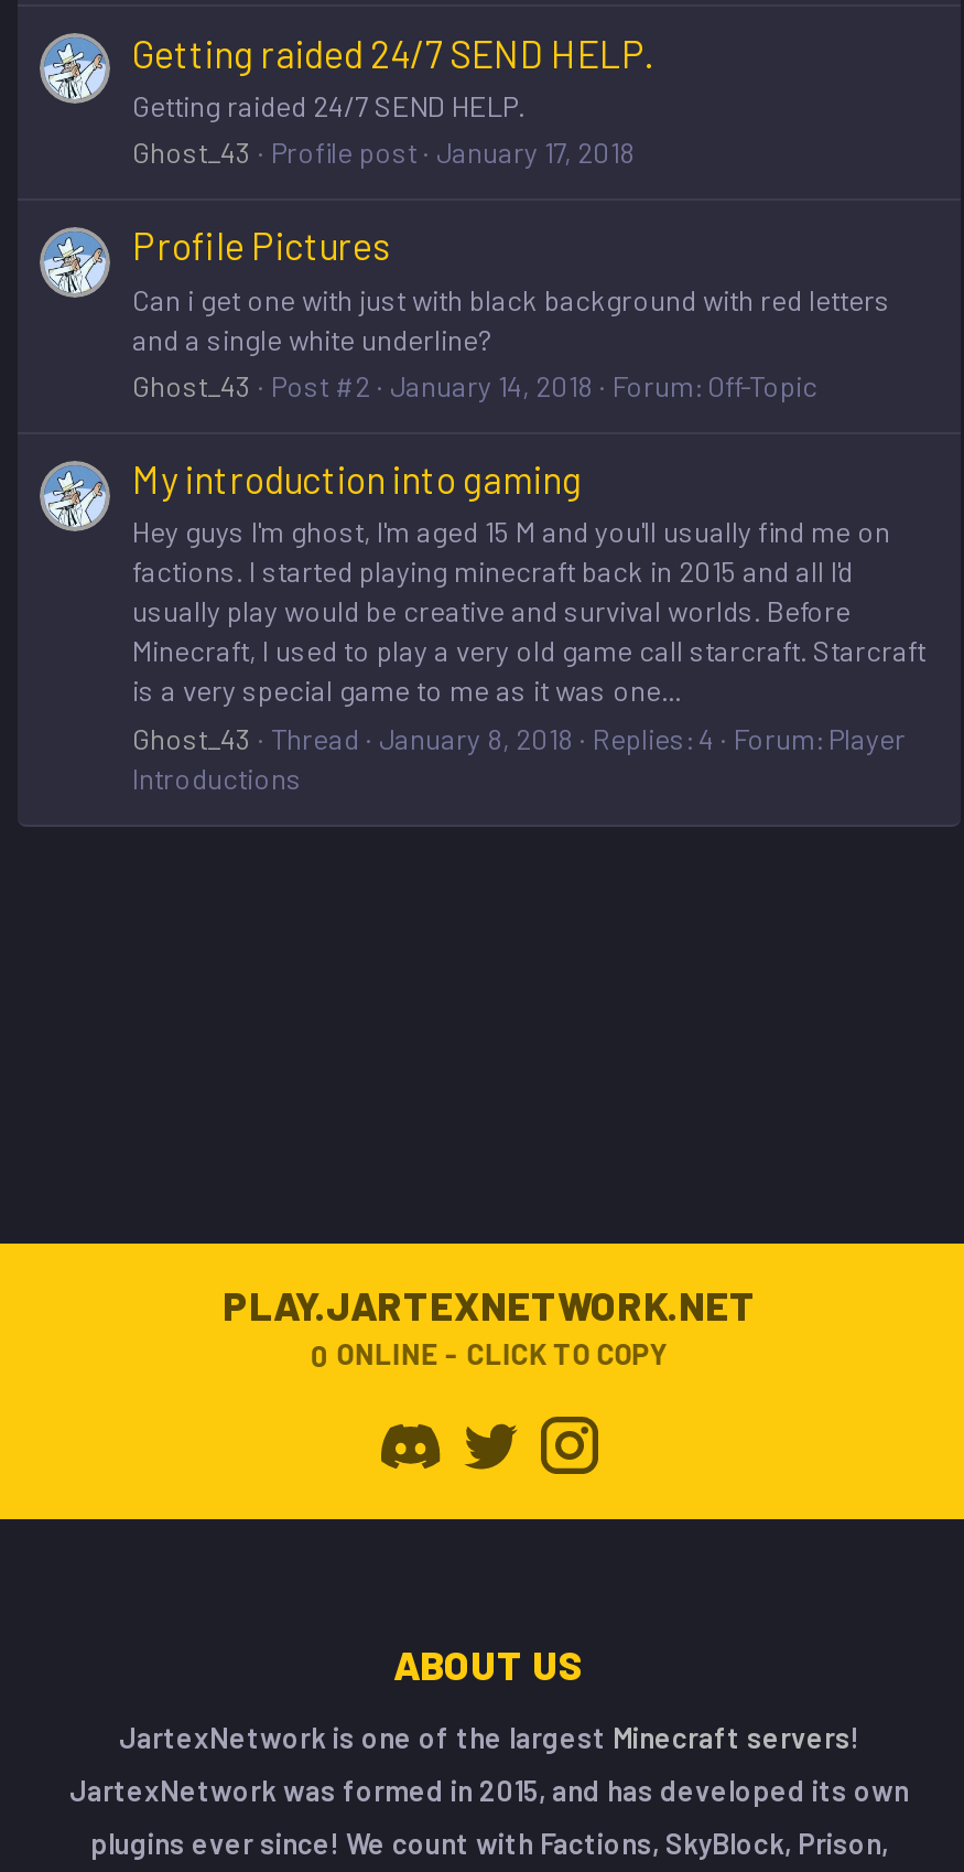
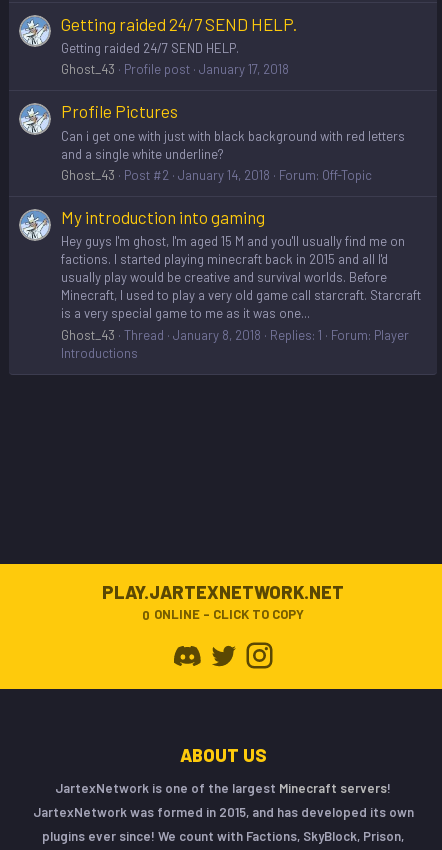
- Ghost_43 Thread January 8, 2018 Replies: 4 Forum: Player
+ Ghost_43 Thread January 8, 2018 Replies: 1 Forum: Player
